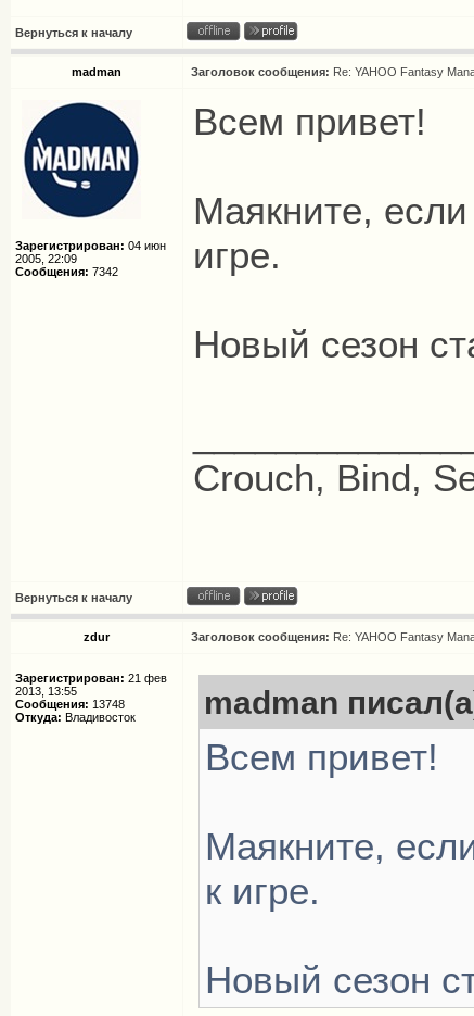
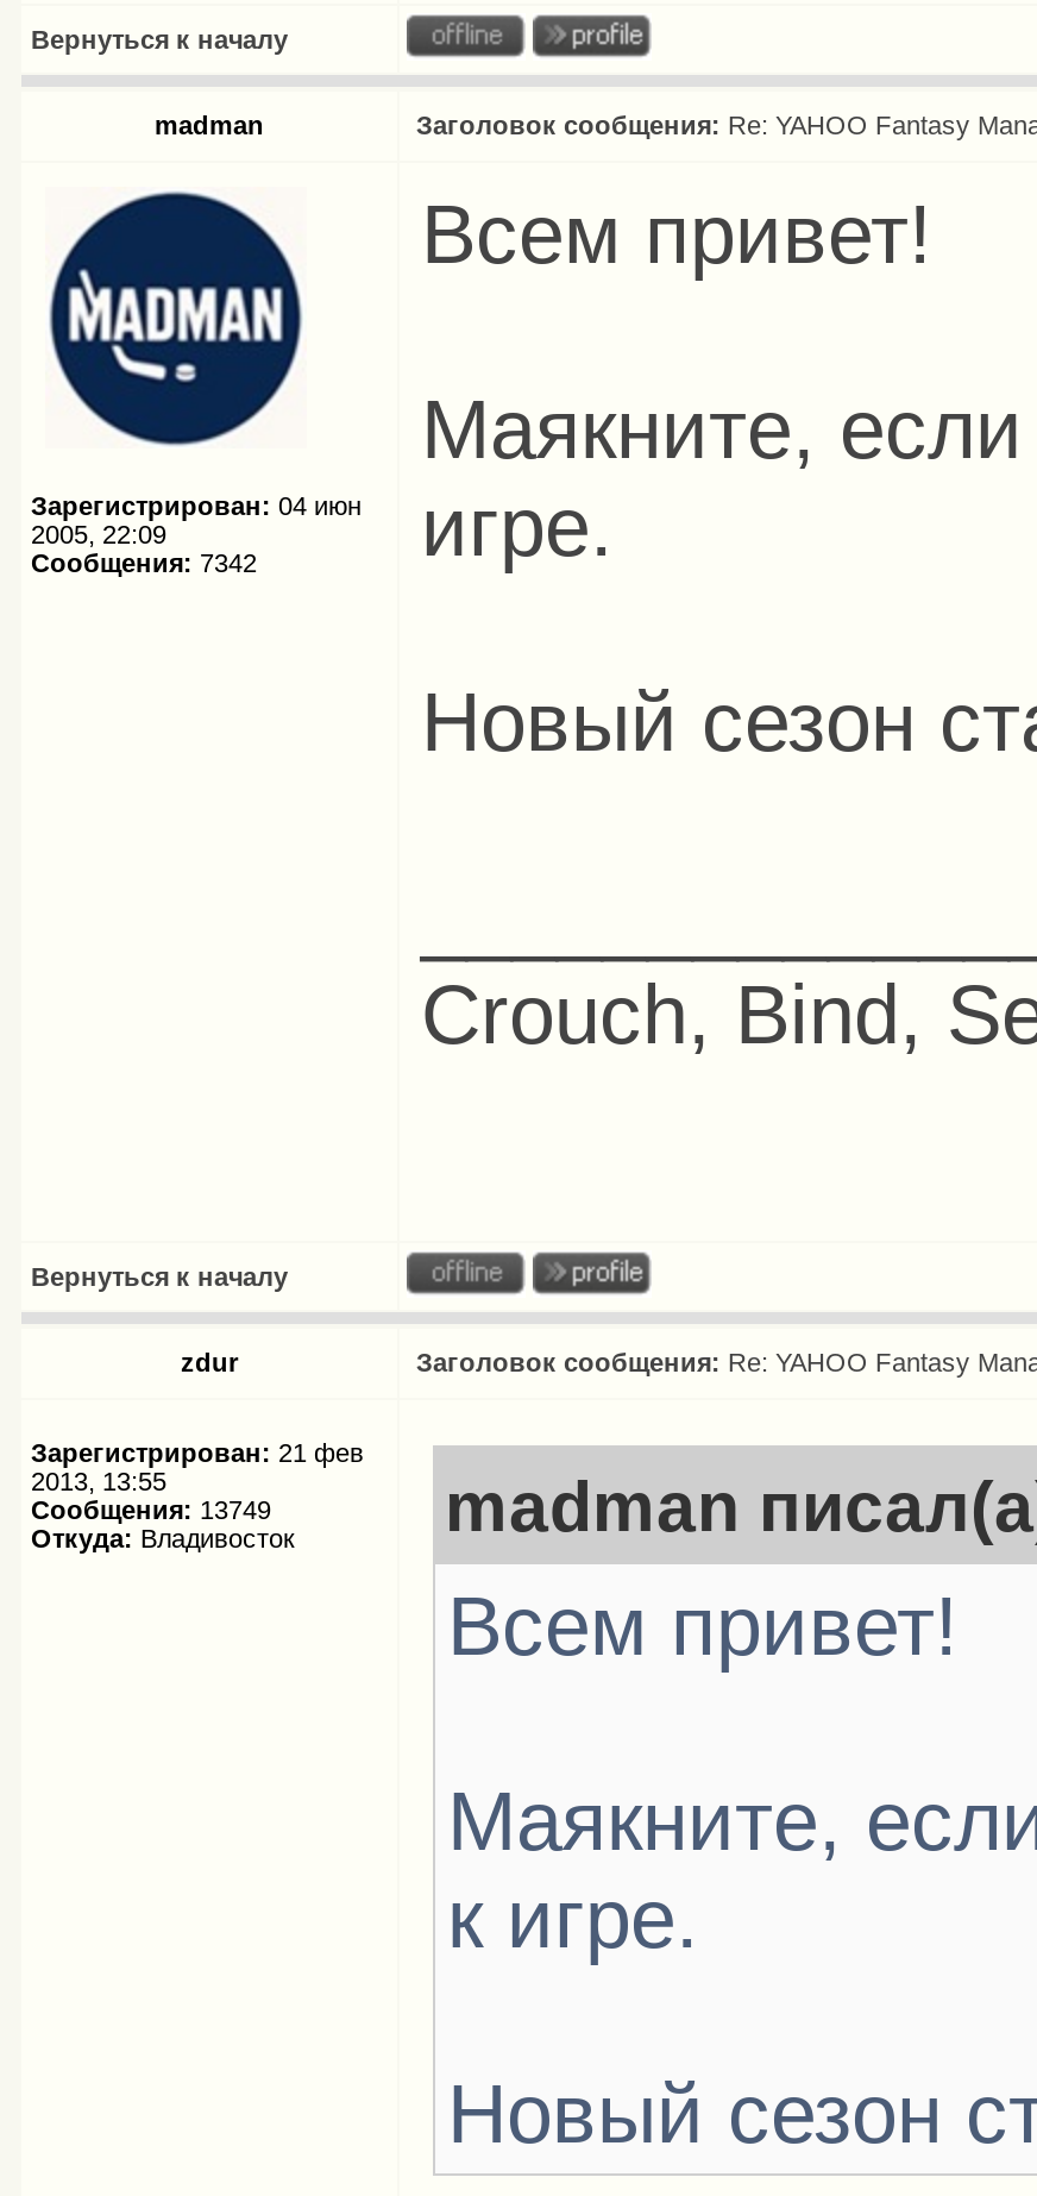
- Сообщения: 13748
+ Сообщения: 13749
